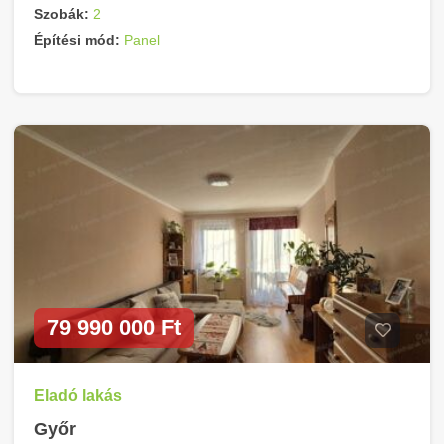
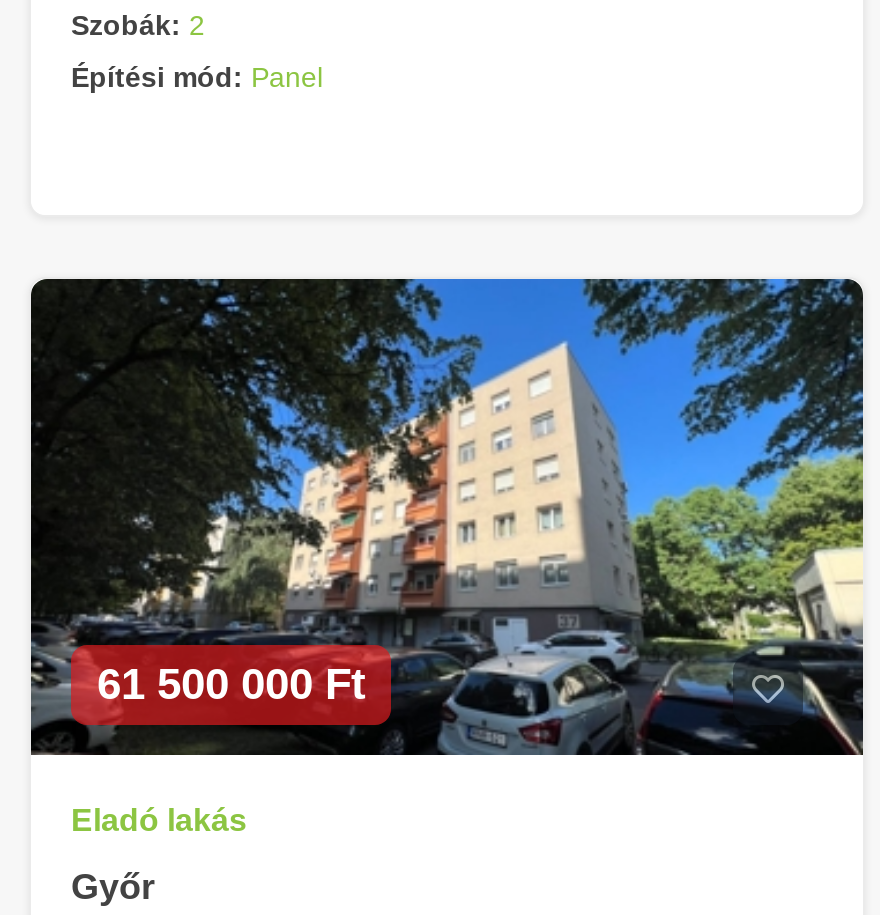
- [image]
- 79 990 000 Ft
+ [image]
+ 61 500 000 Ft
